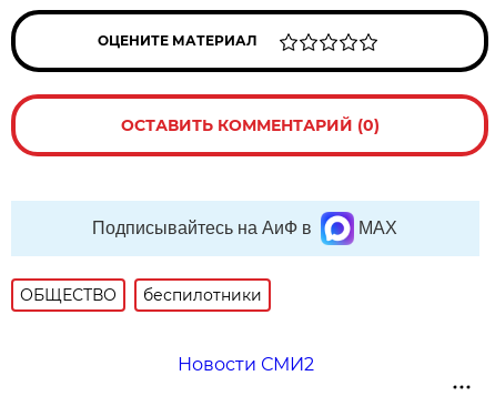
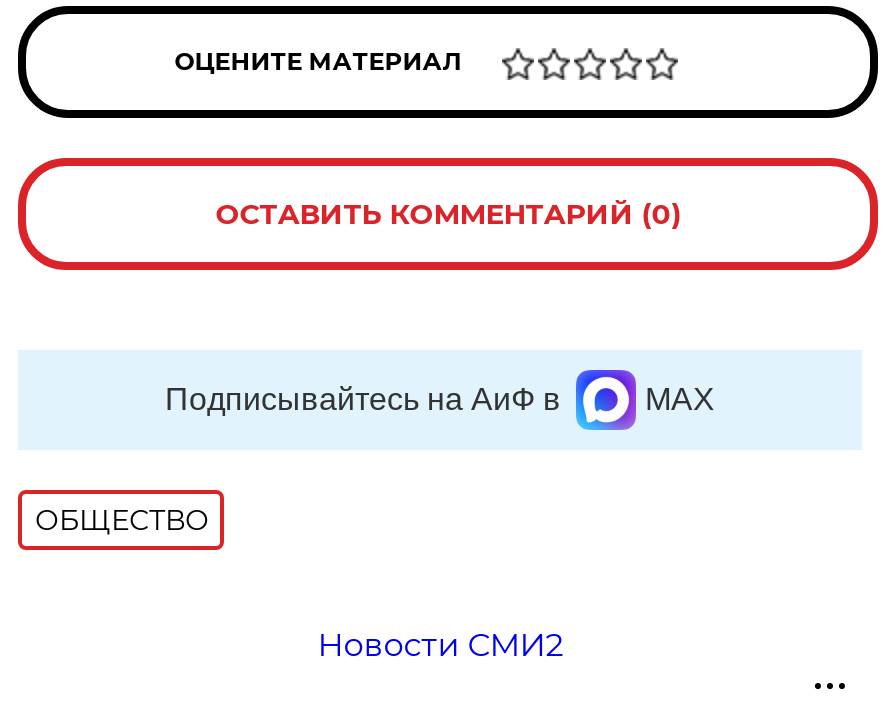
- беспилотники
